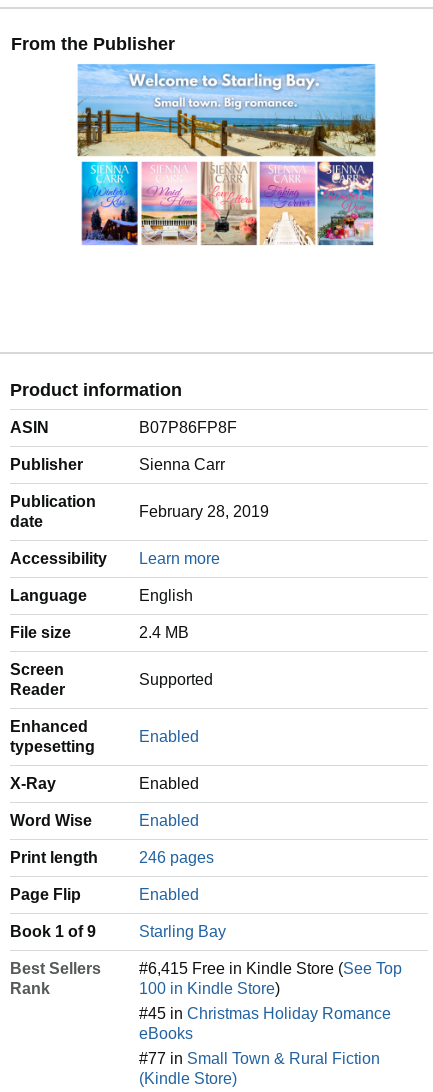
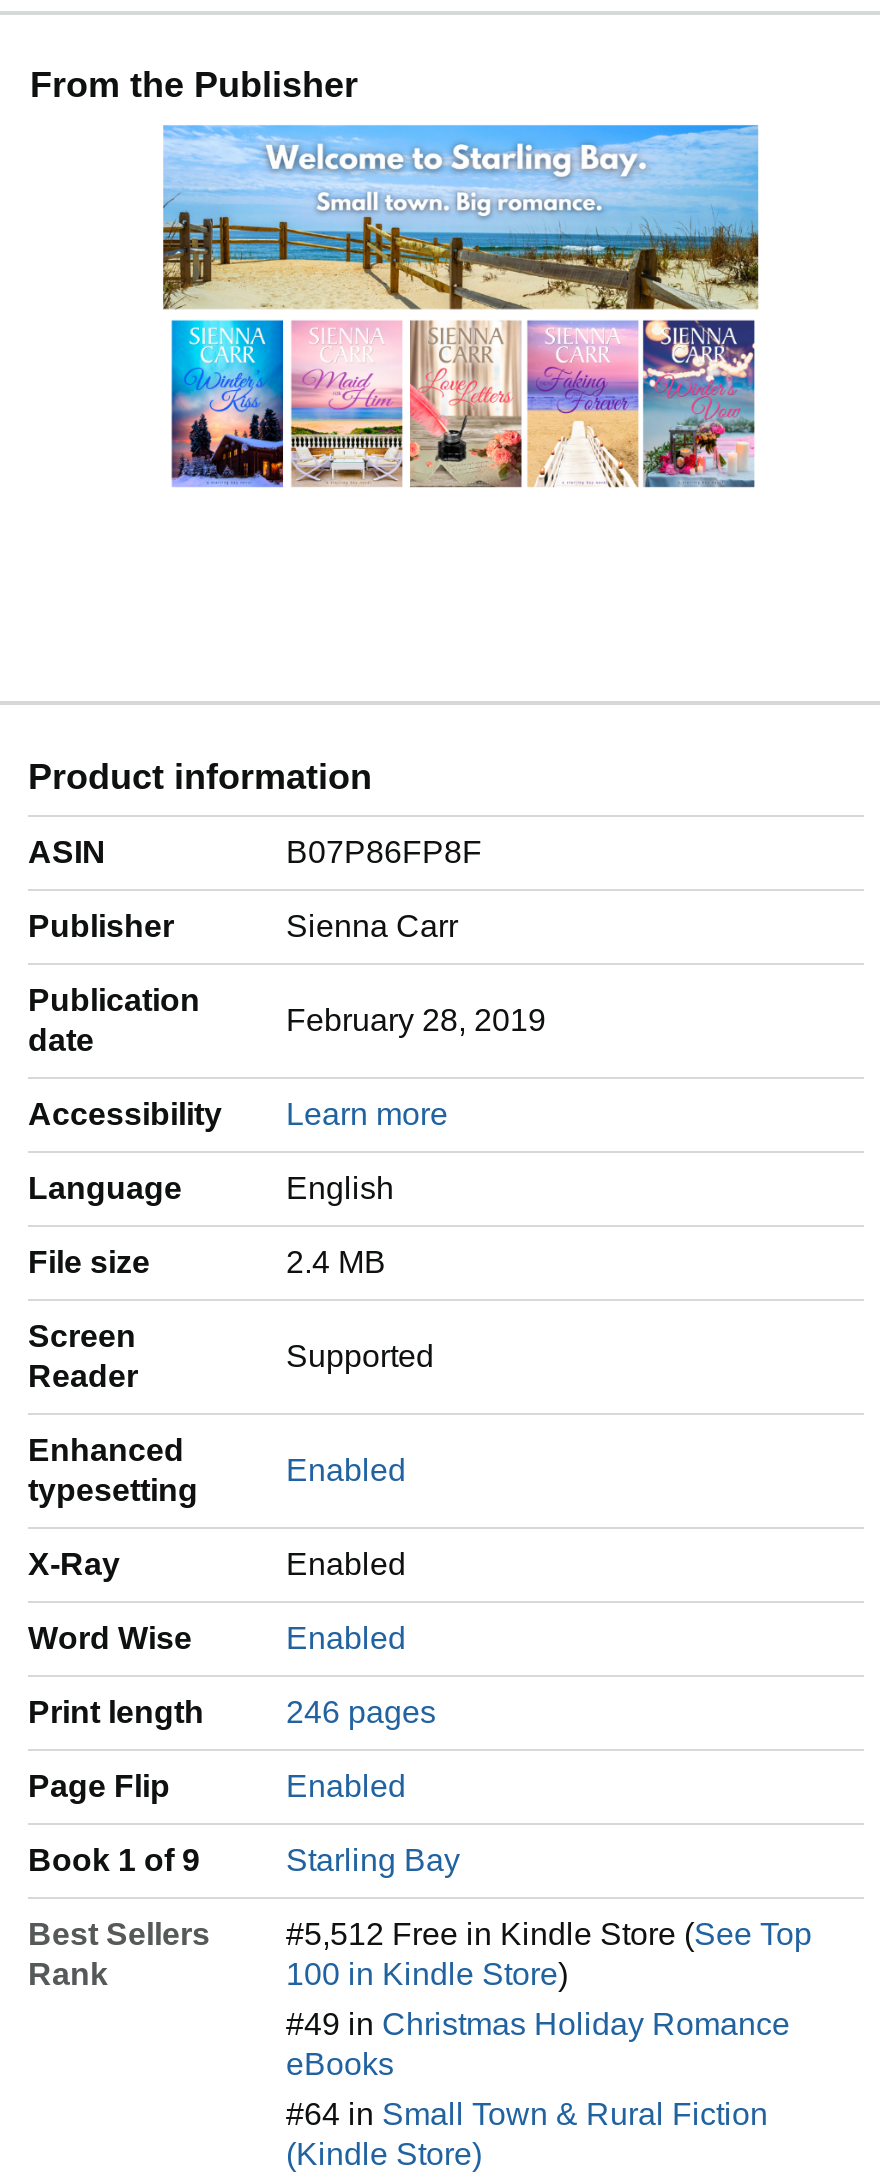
- #6,415 Free in Kindle Store (See Top
+ #5,512 Free in Kindle Store (See Top

- #45 in Christmas Holiday Romance
+ #49 in Christmas Holiday Romance

- #77 in Small Town & Rural Fiction
+ #64 in Small Town & Rural Fiction
